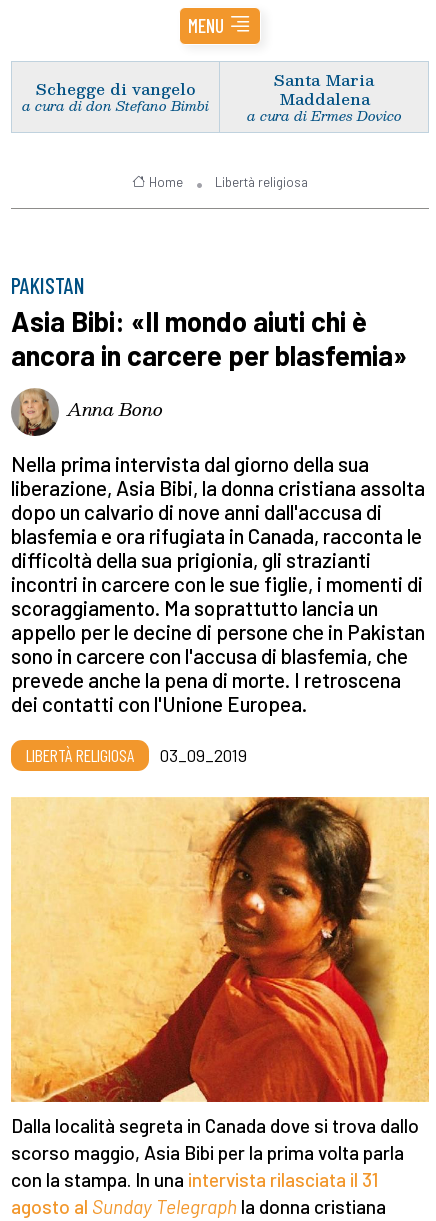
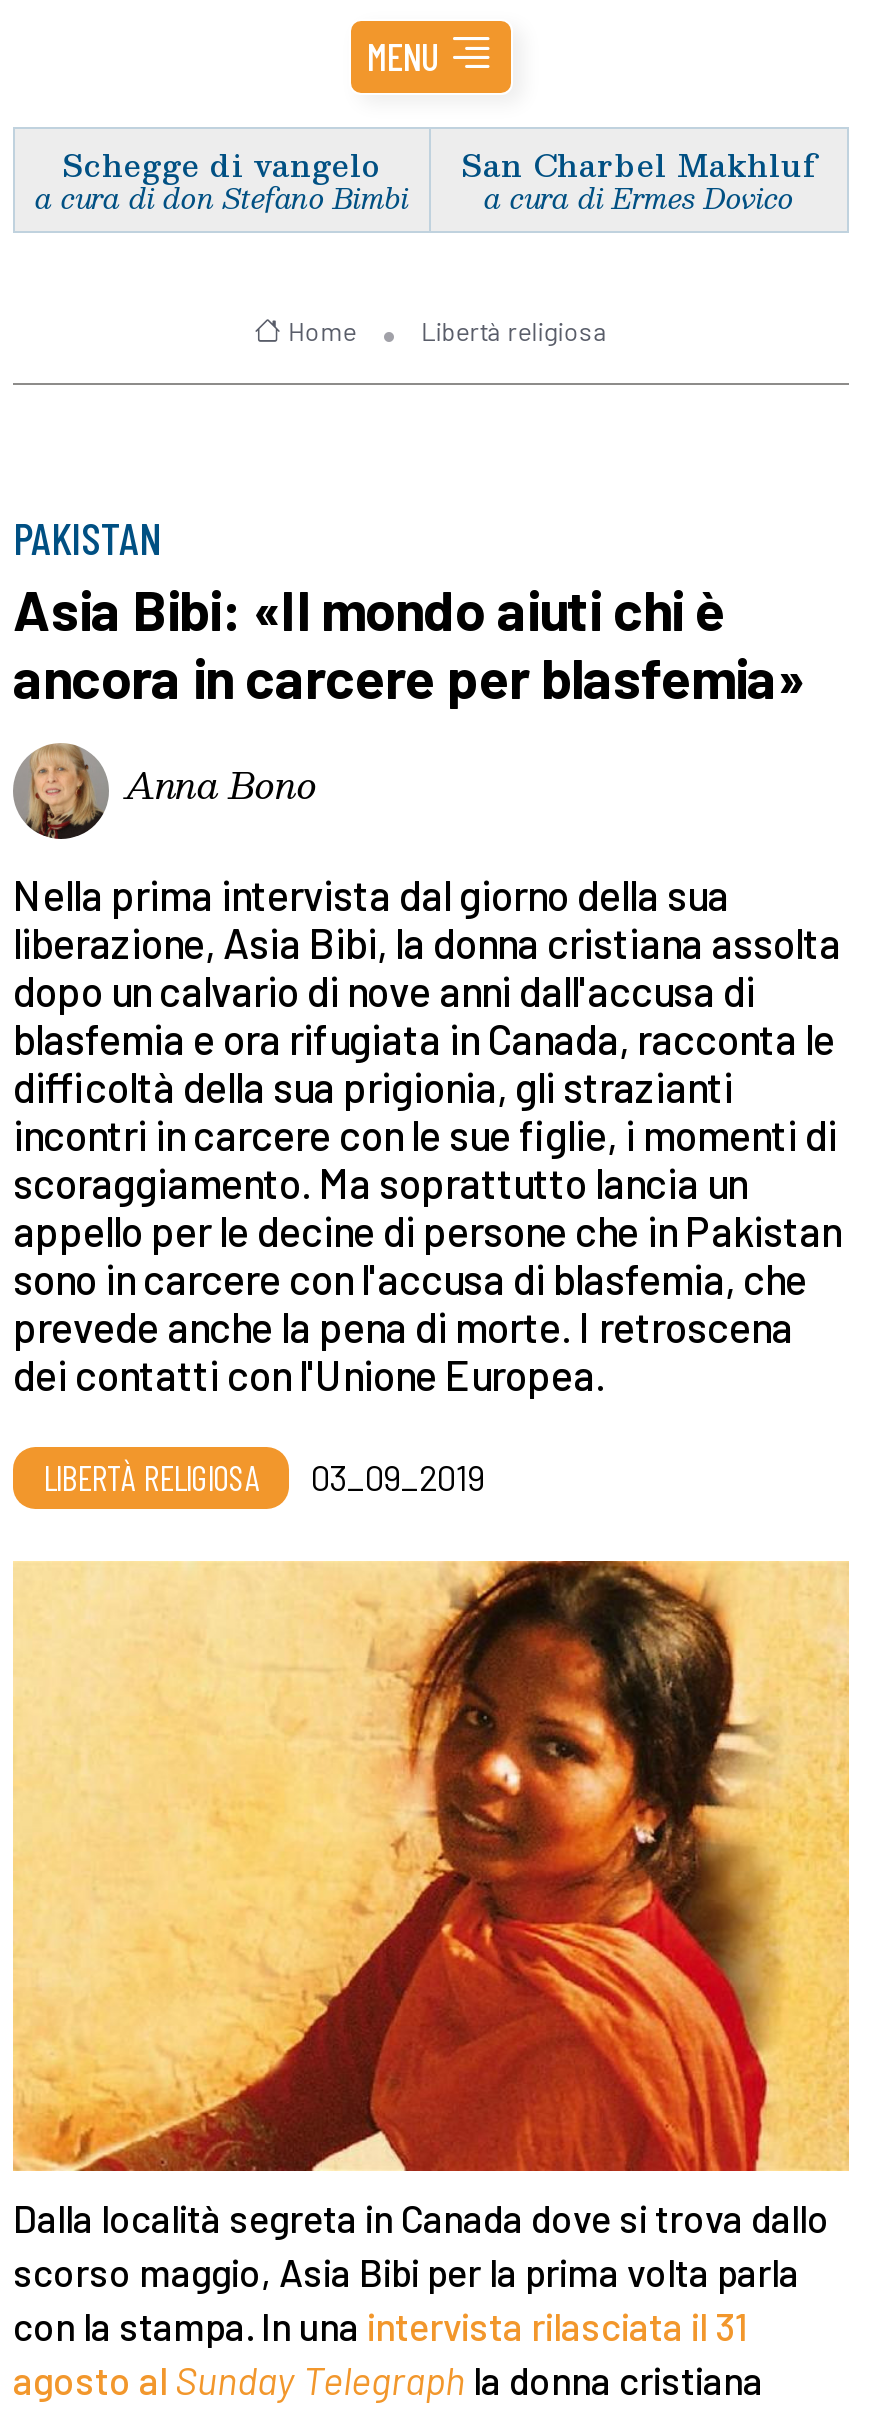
- Santa Maria
- Maddalena
+ San Charbel Makhluf
